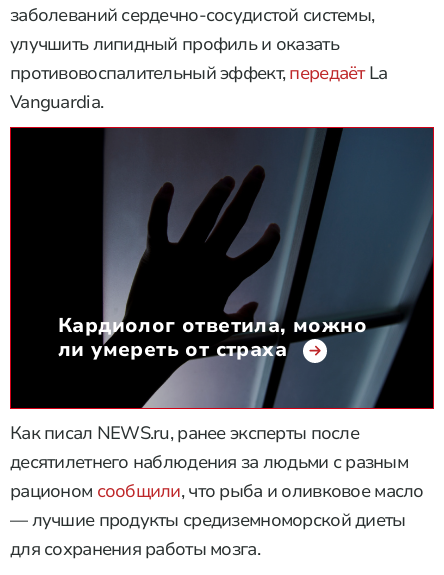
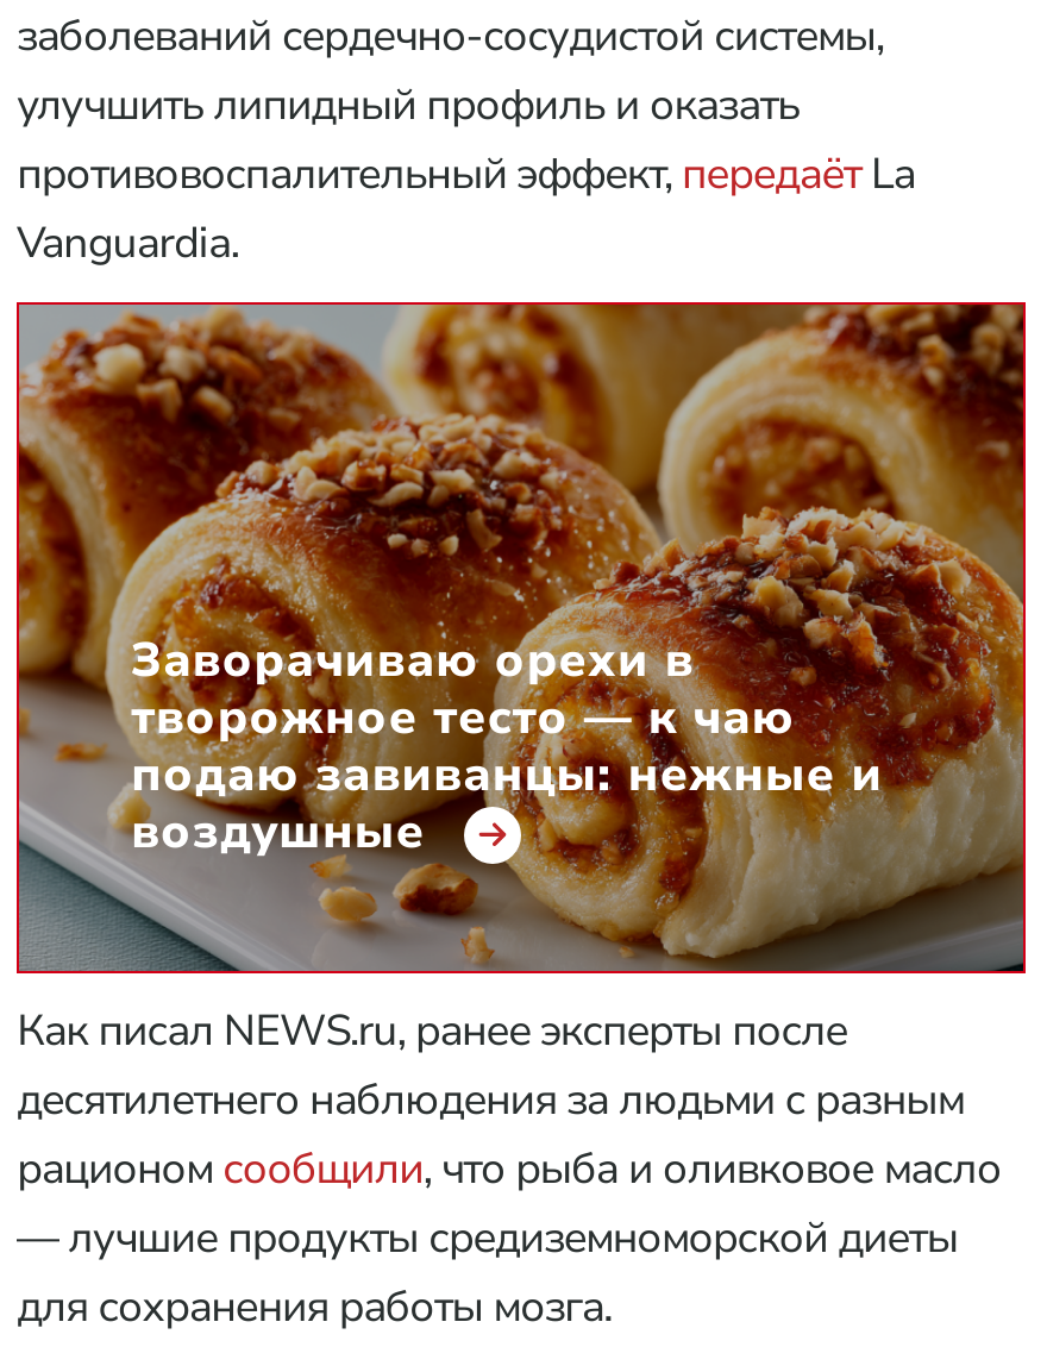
- [image]
- Кардиолог ответила, можно
- ли умереть от страха
+ [image]
+ Заворачиваю орехи в
+ творожное тесто — к чаю
+ подаю завиванцы: нежные и
+ воздушные
